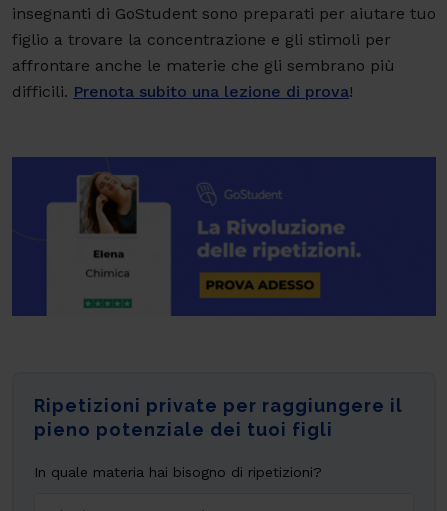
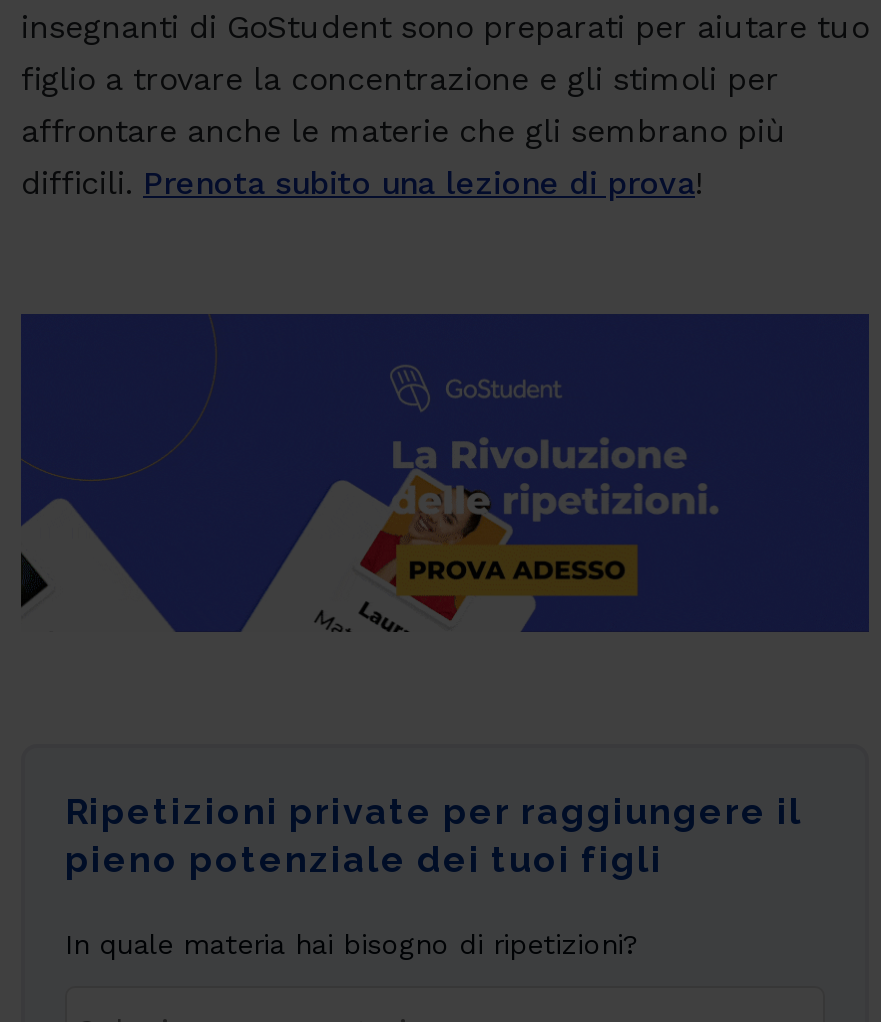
- [image]
+ [image]
